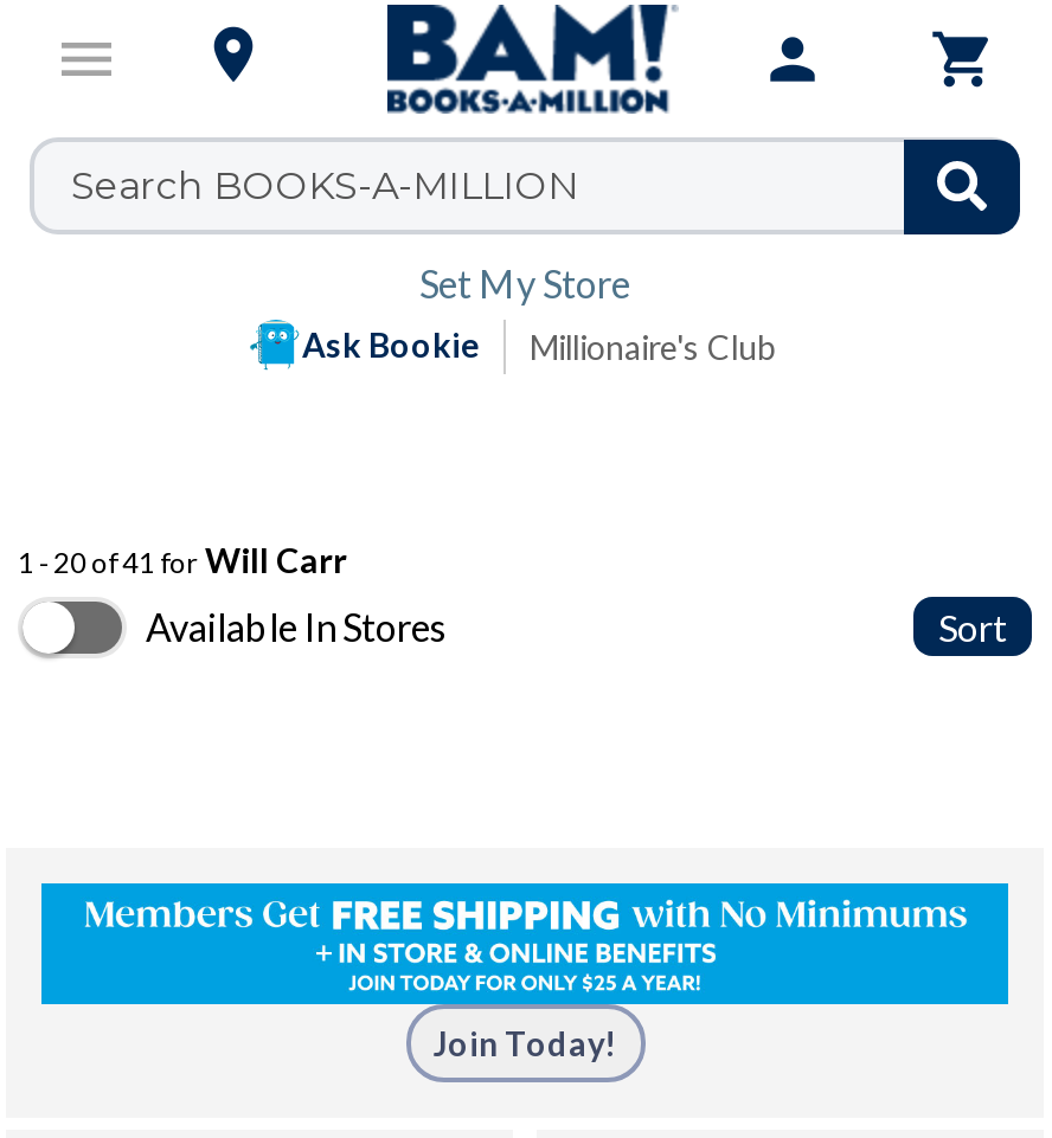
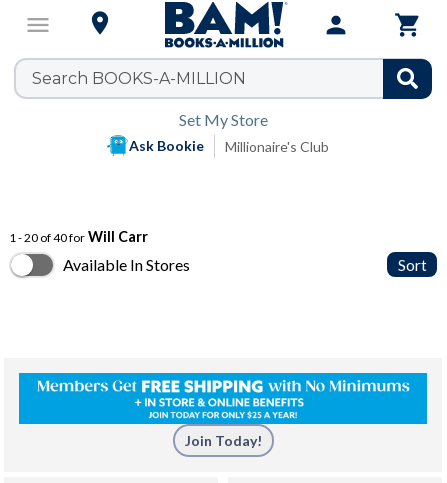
- 1 - 20 of 41 for Will Carr
+ 1 - 20 of 40 for Will Carr
